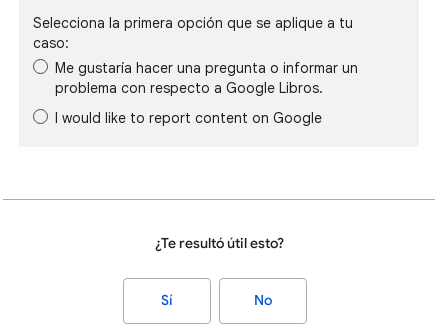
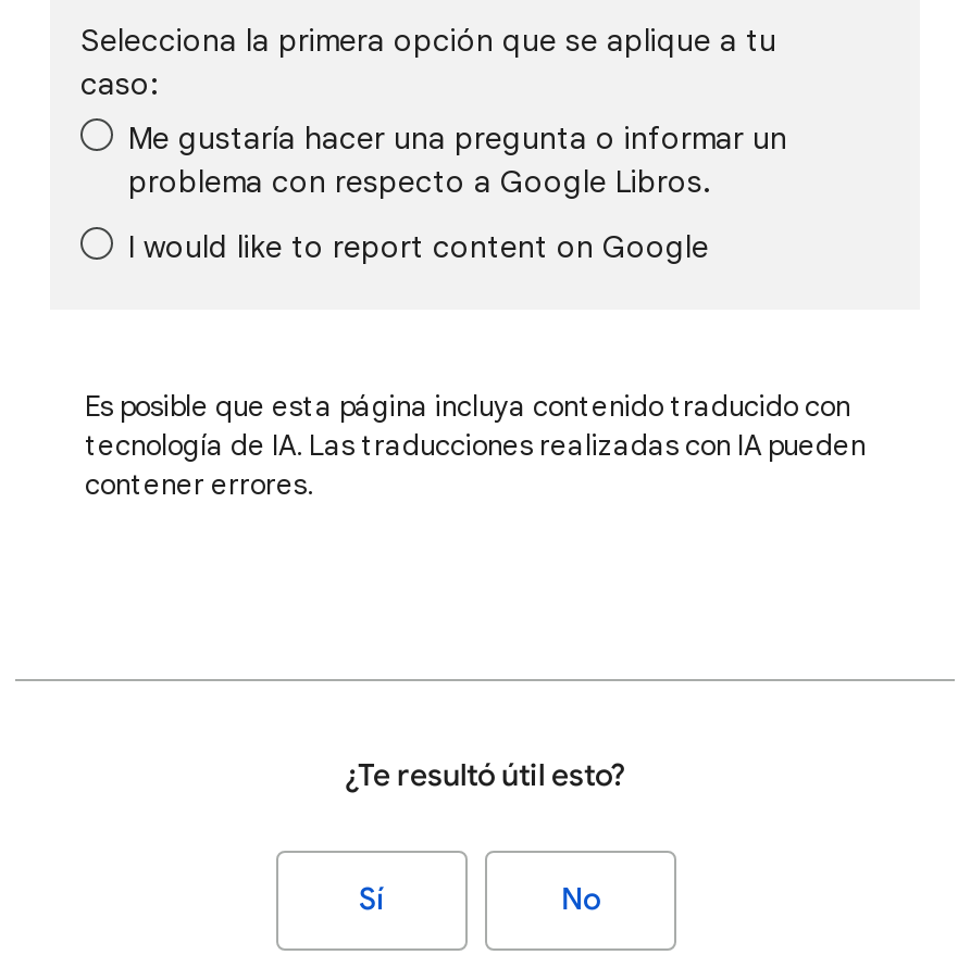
+ Es posible que esta página incluya contenido traducido con
+ tecnología de IA. Las traducciones realizadas con IA pueden
+ contener errores.
